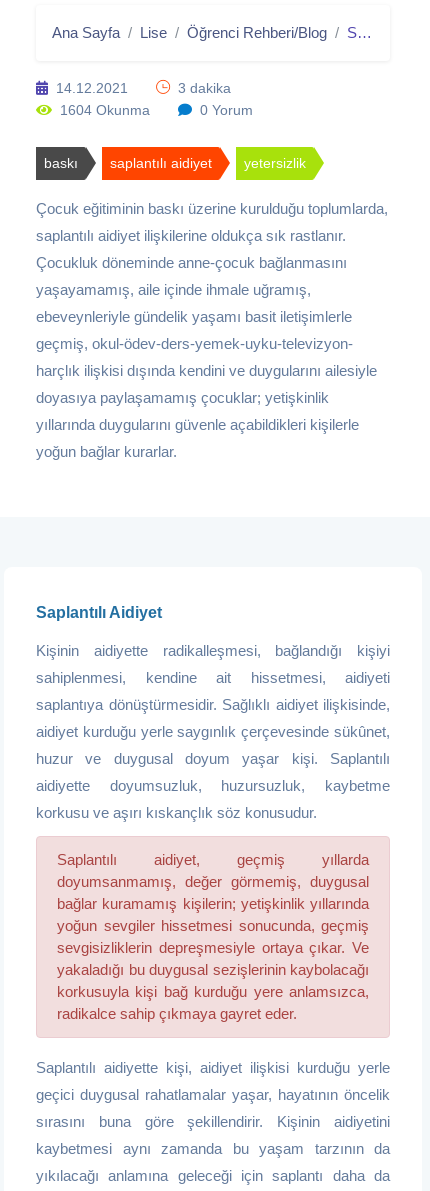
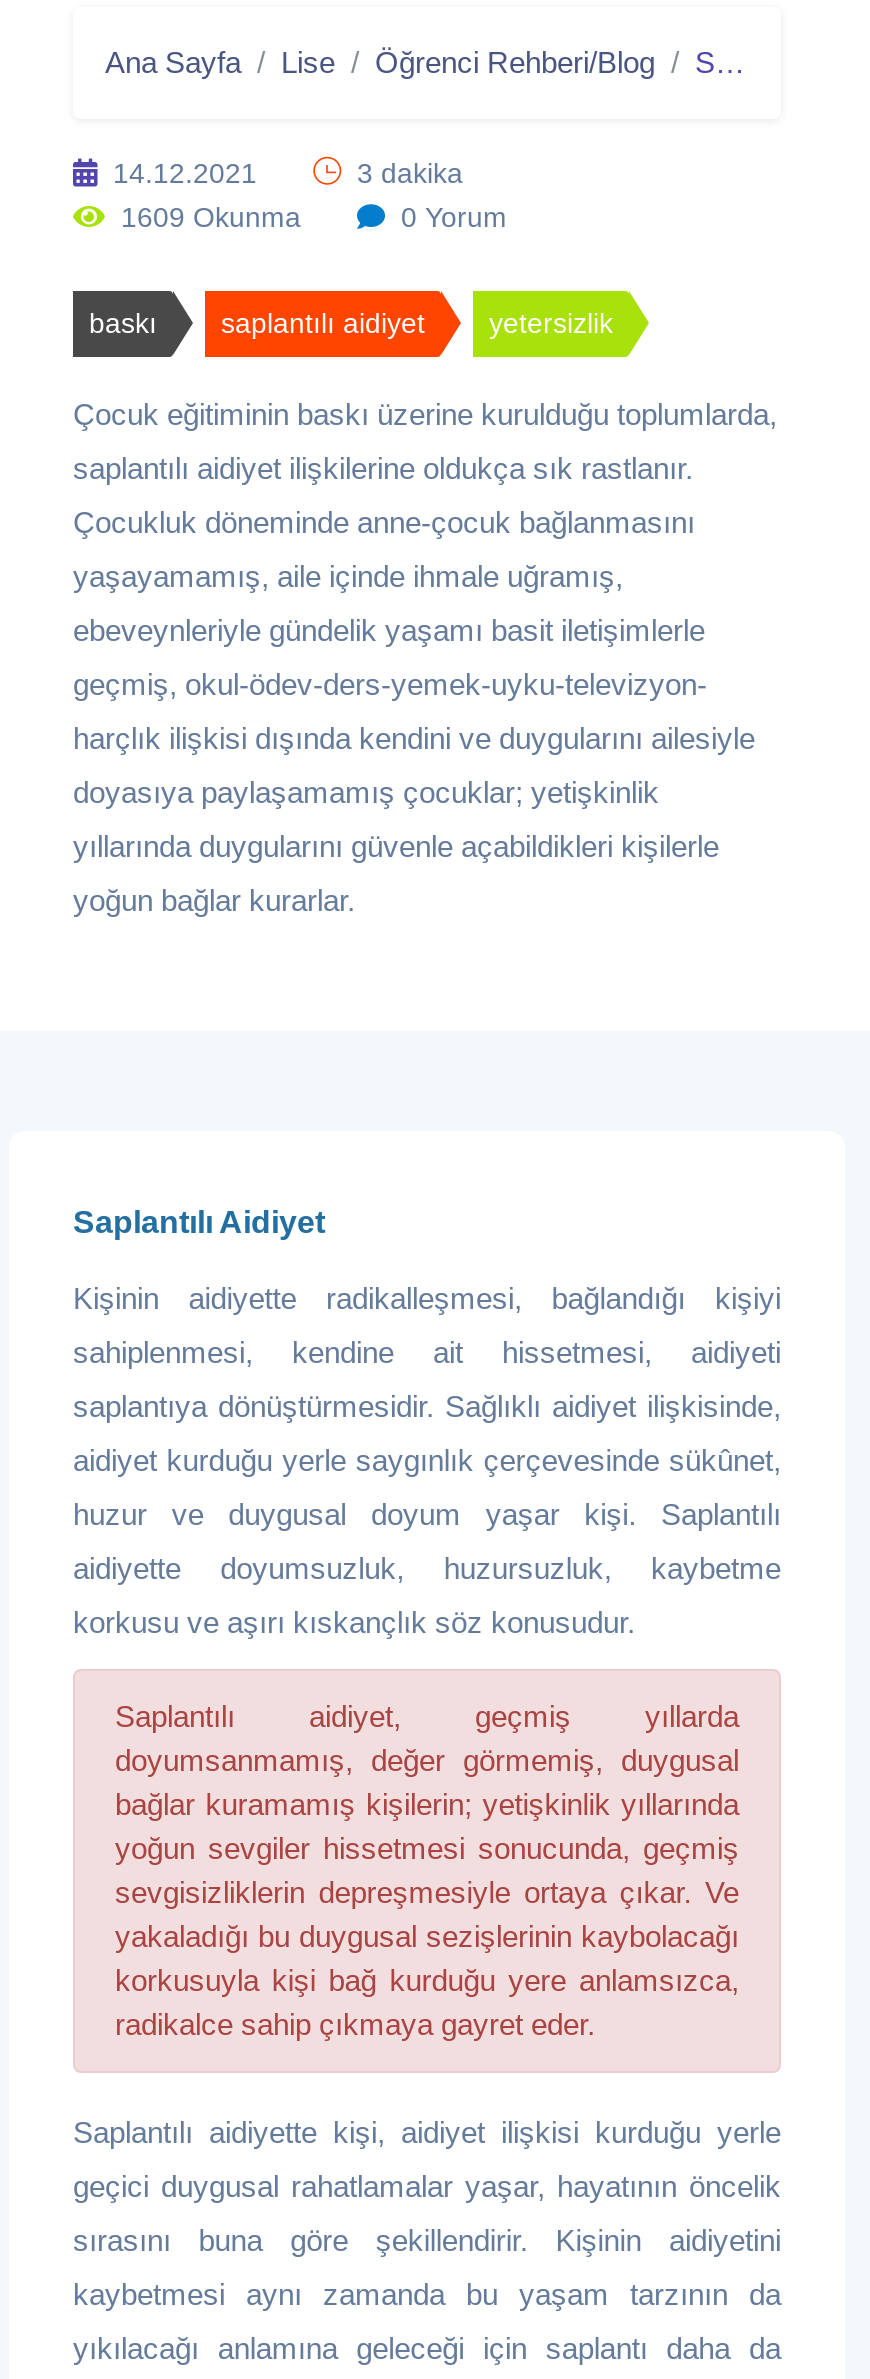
- 1604 Okunma
+ 1609 Okunma
